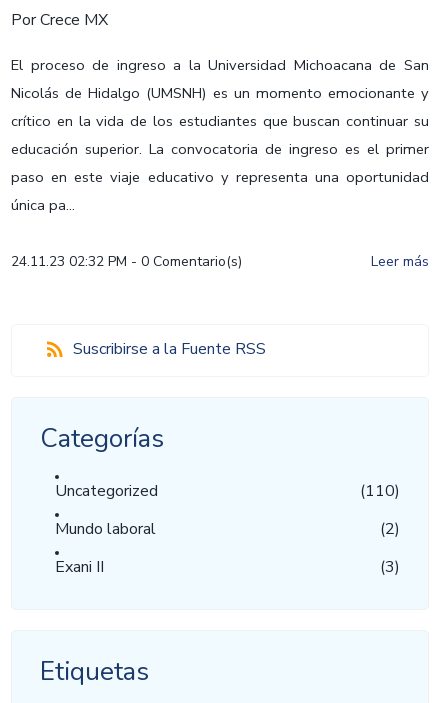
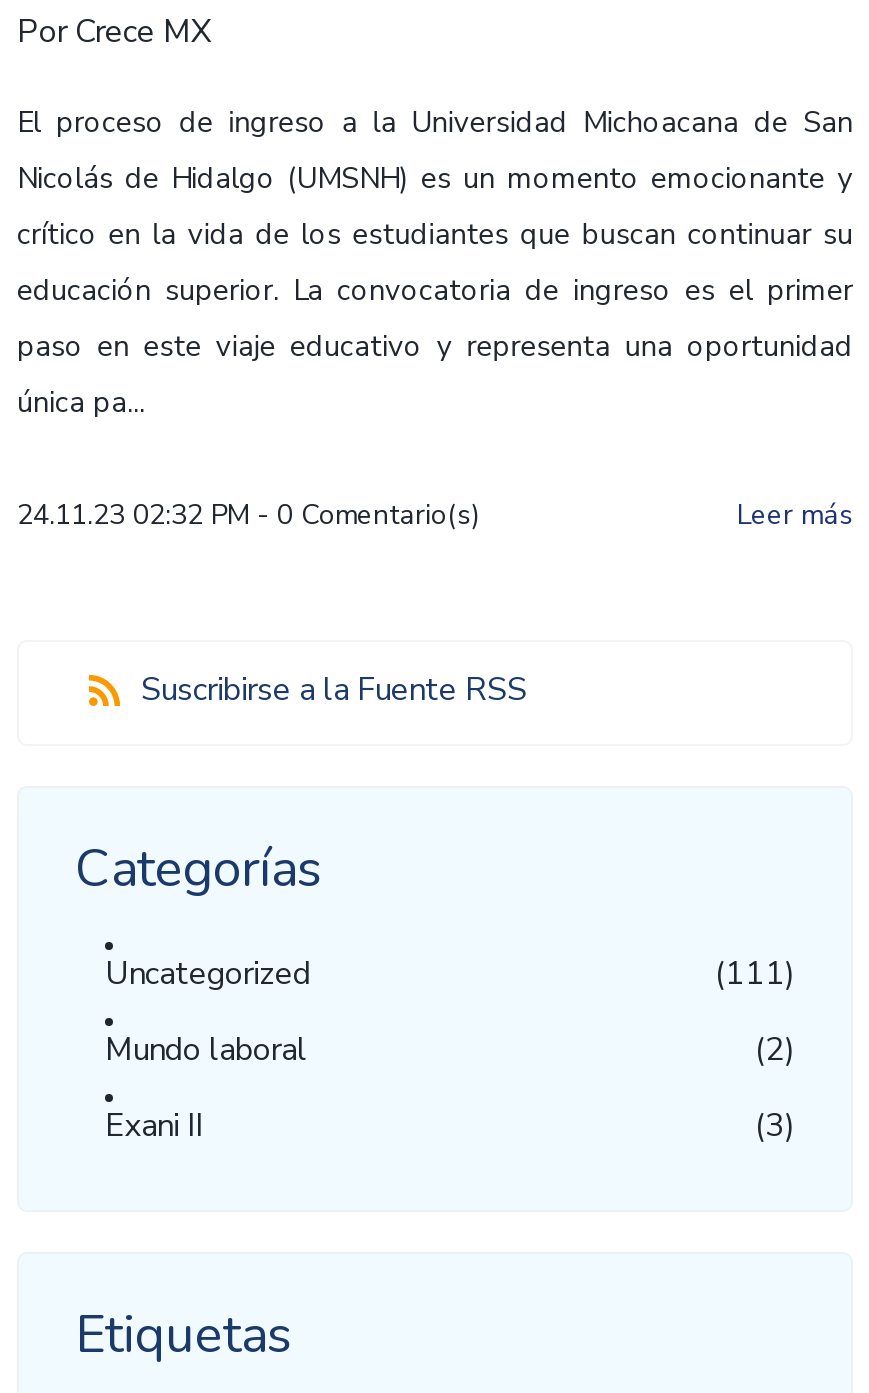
- (110)
+ (111)
